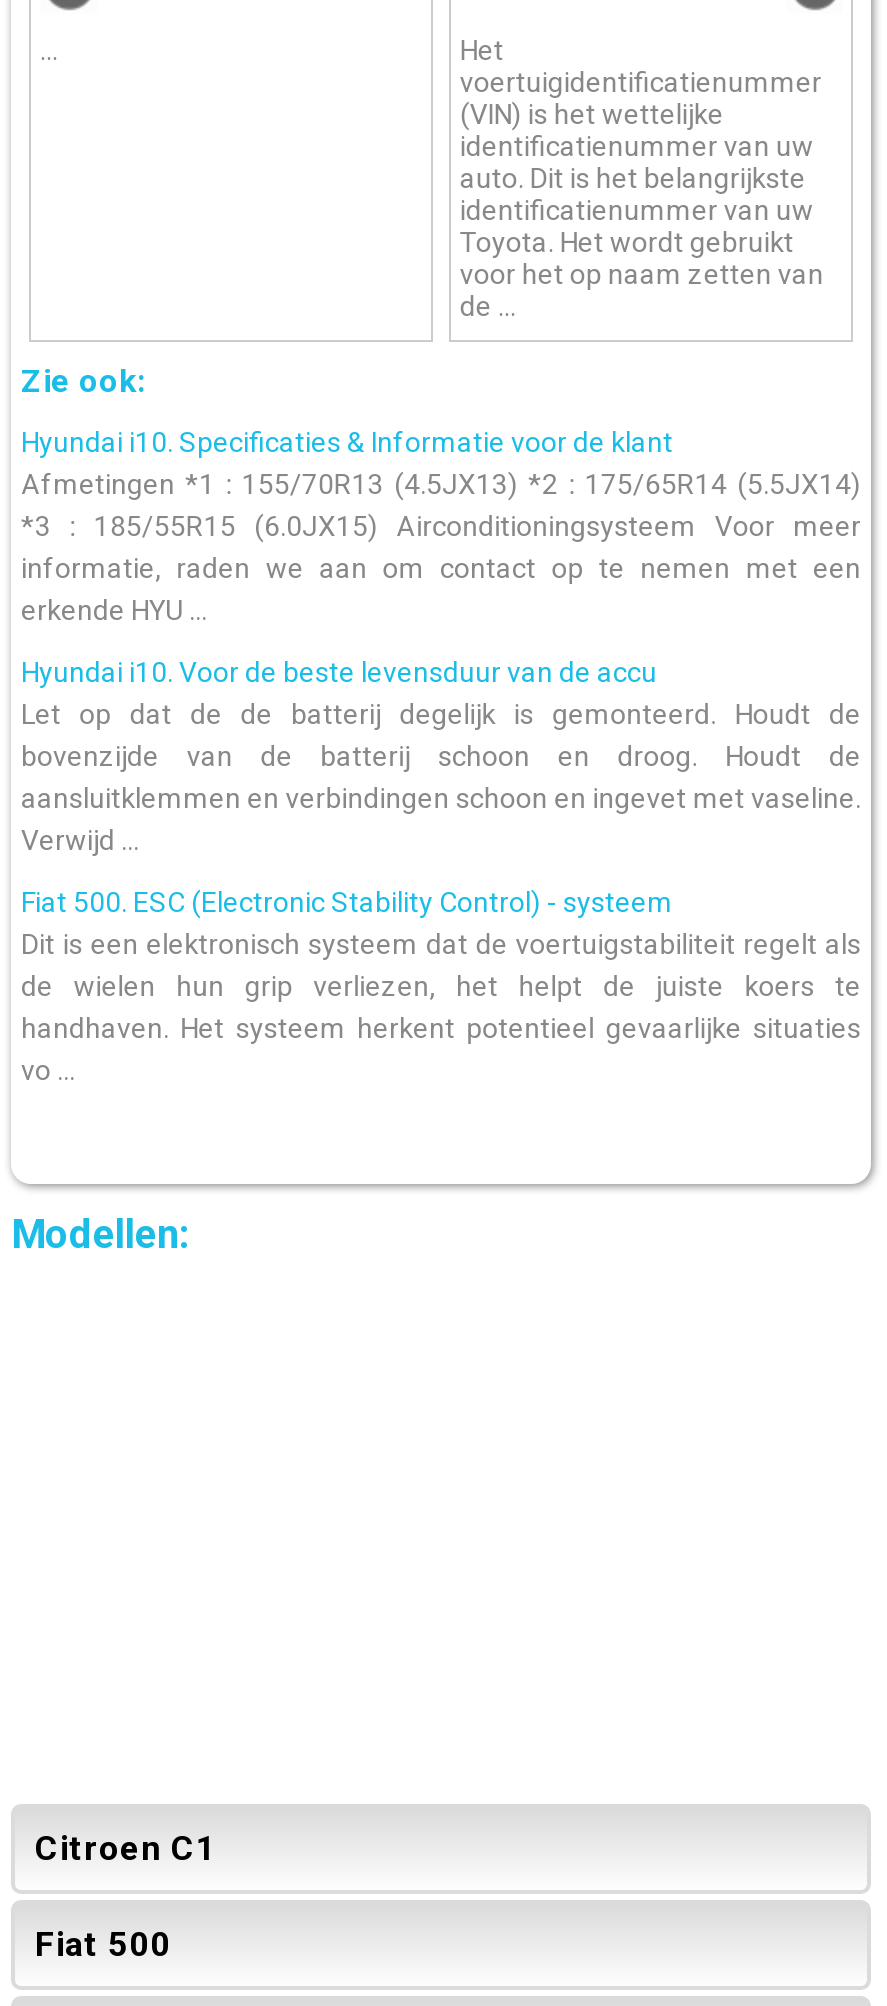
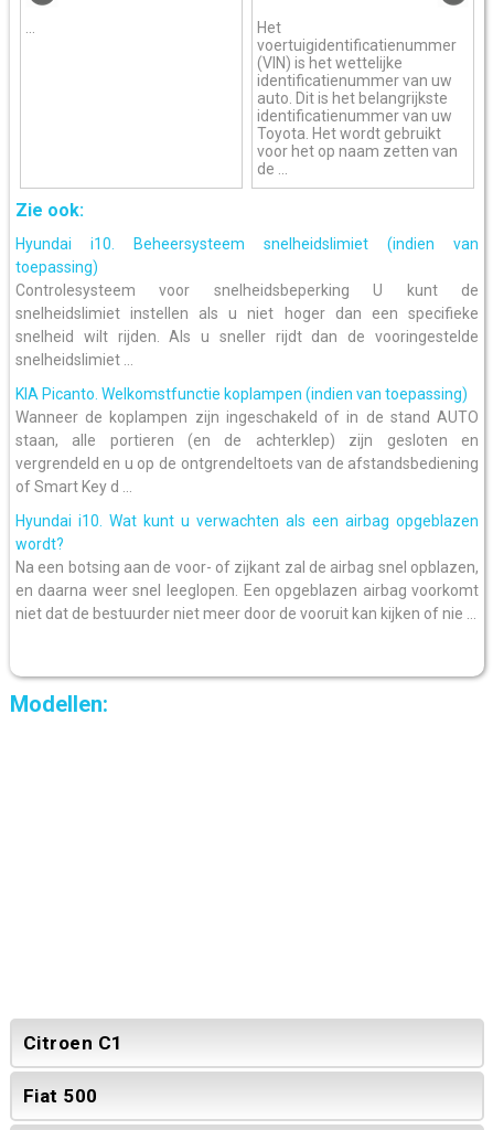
- Hyundai i10. Specificaties & Informatie voor de klant
- Afmetingen *1 : 155/70R13 (4.5JX13) *2 : 175/65R14 (5.5JX14)
- *3 : 185/55R15 (6.0JX15) Airconditioningsysteem Voor meer
- informatie, raden we aan om contact op te nemen met een
- erkende HYU ...
+ Hyundai i10. Beheersysteem snelheidslimiet (indien van
+ toepassing)
+ Controlesysteem voor snelheidsbeperking U kunt de
+ snelheidslimiet instellen als u niet hoger dan een specifieke
+ snelheid wilt rijden. Als u sneller rijdt dan de vooringestelde
+ snelheidslimiet ...

- Hyundai i10. Voor de beste levensduur van de accu
- Let op dat de de batterij degelijk is gemonteerd. Houdt de
- bovenzijde van de batterij schoon en droog. Houdt de
- aansluitklemmen en verbindingen schoon en ingevet met vaseline.
- Verwijd ...
+ KIA Picanto. Welkomstfunctie koplampen (indien van toepassing)
+ Wanneer de koplampen zijn ingeschakeld of in de stand AUTO
+ staan, alle portieren (en de achterklep) zijn gesloten en
+ vergrendeld en u op de ontgrendeltoets van de afstandsbediening
+ of Smart Key d ...

- Fiat 500. ESC (Electronic Stability Control) - systeem
- Dit is een elektronisch systeem dat de voertuigstabiliteit regelt als
- de wielen hun grip verliezen, het helpt de juiste koers te
- handhaven. Het systeem herkent potentieel gevaarlijke situaties
- vo ...
+ Hyundai i10. Wat kunt u verwachten als een airbag opgeblazen
+ wordt?
+ Na een botsing aan de voor- of zijkant zal de airbag snel opblazen,
+ en daarna weer snel leeglopen. Een opgeblazen airbag voorkomt
+ niet dat de bestuurder niet meer door de vooruit kan kijken of nie ...
